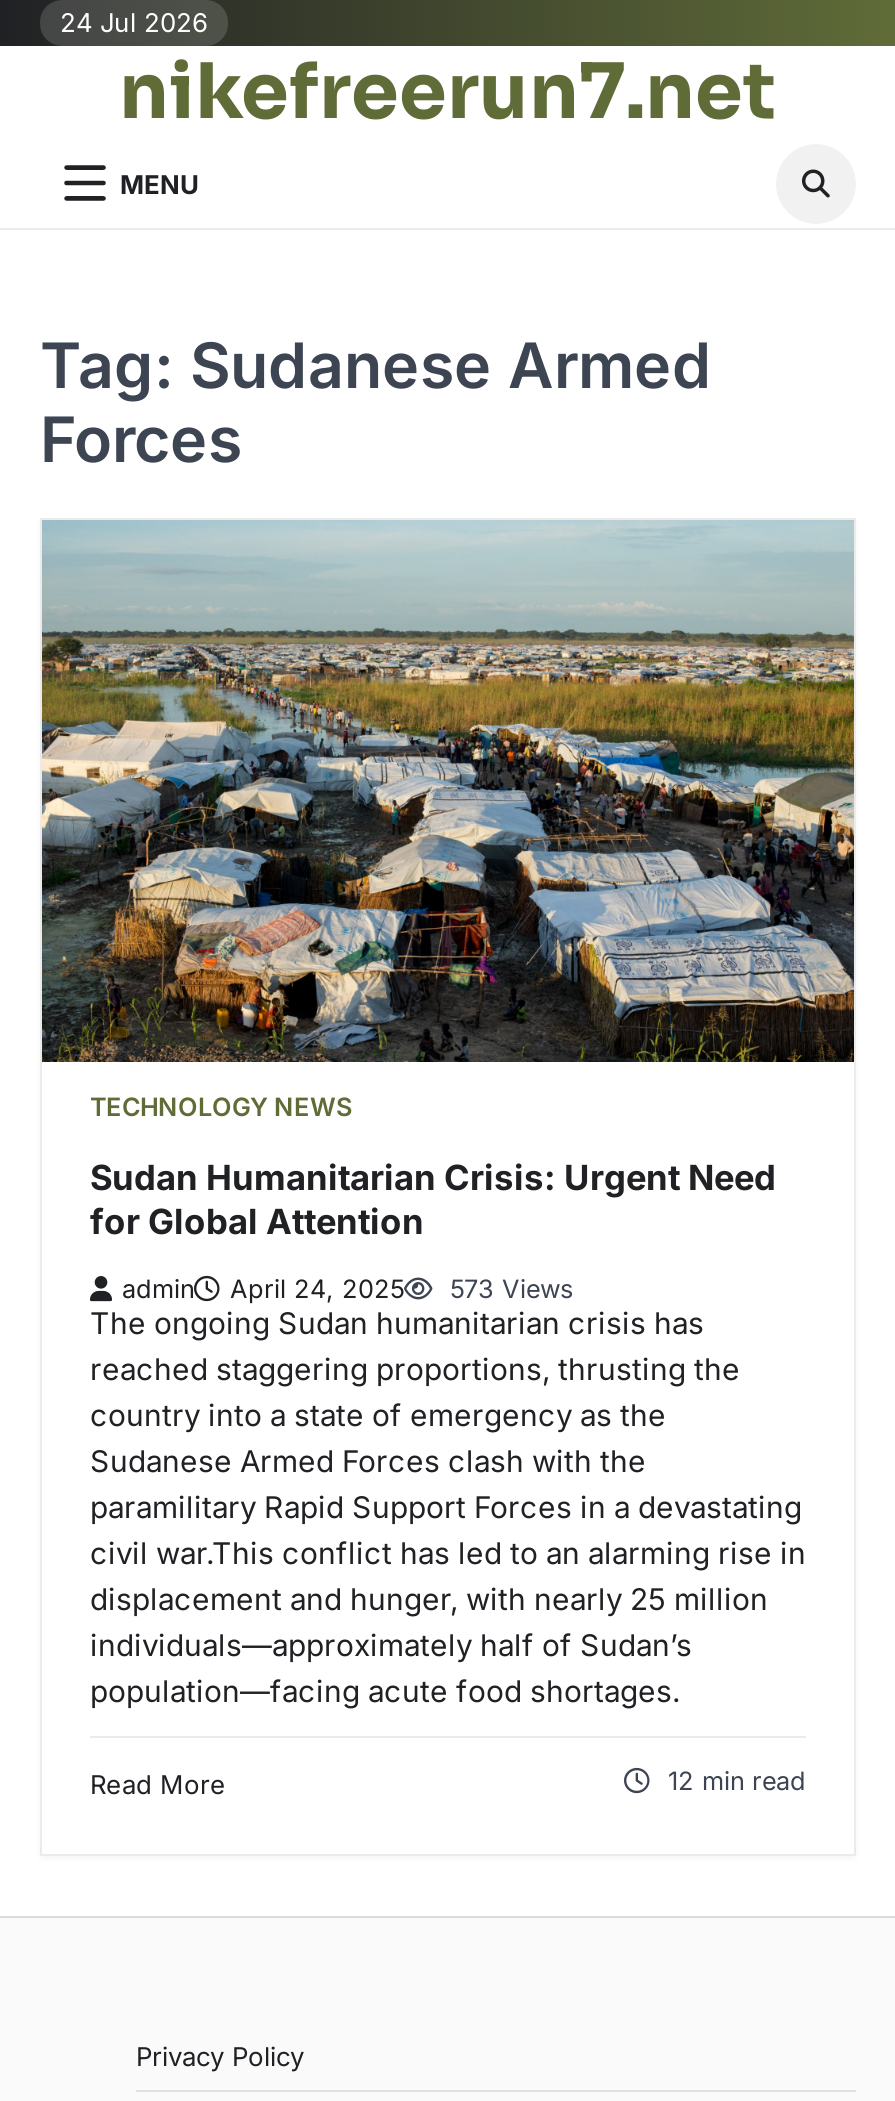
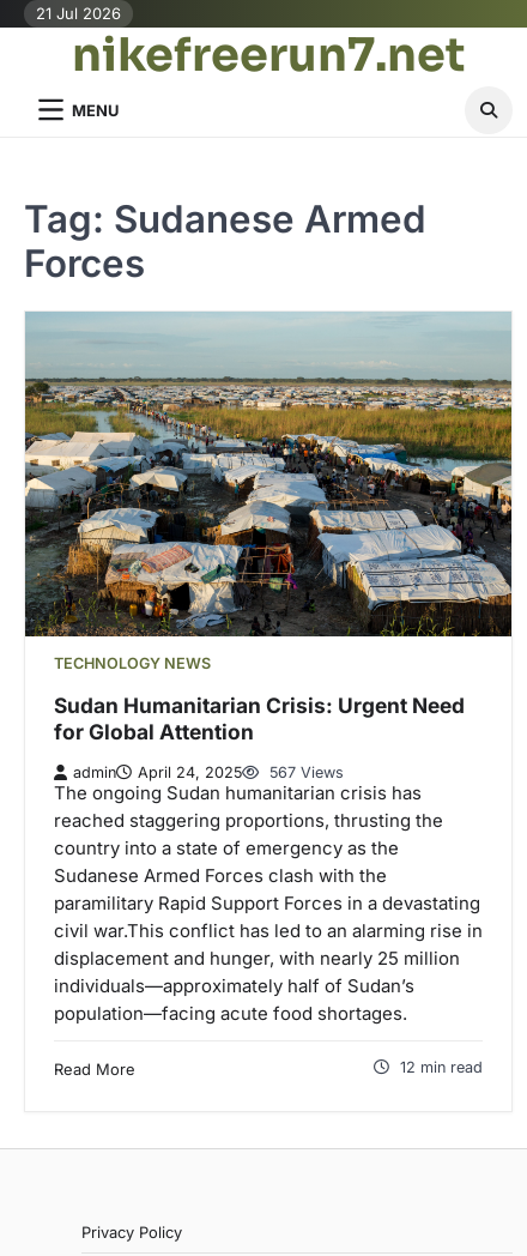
- 24 Jul 2026
+ 21 Jul 2026

- admin April 24, 2025 573 Views
+ admin April 24, 2025 567 Views
